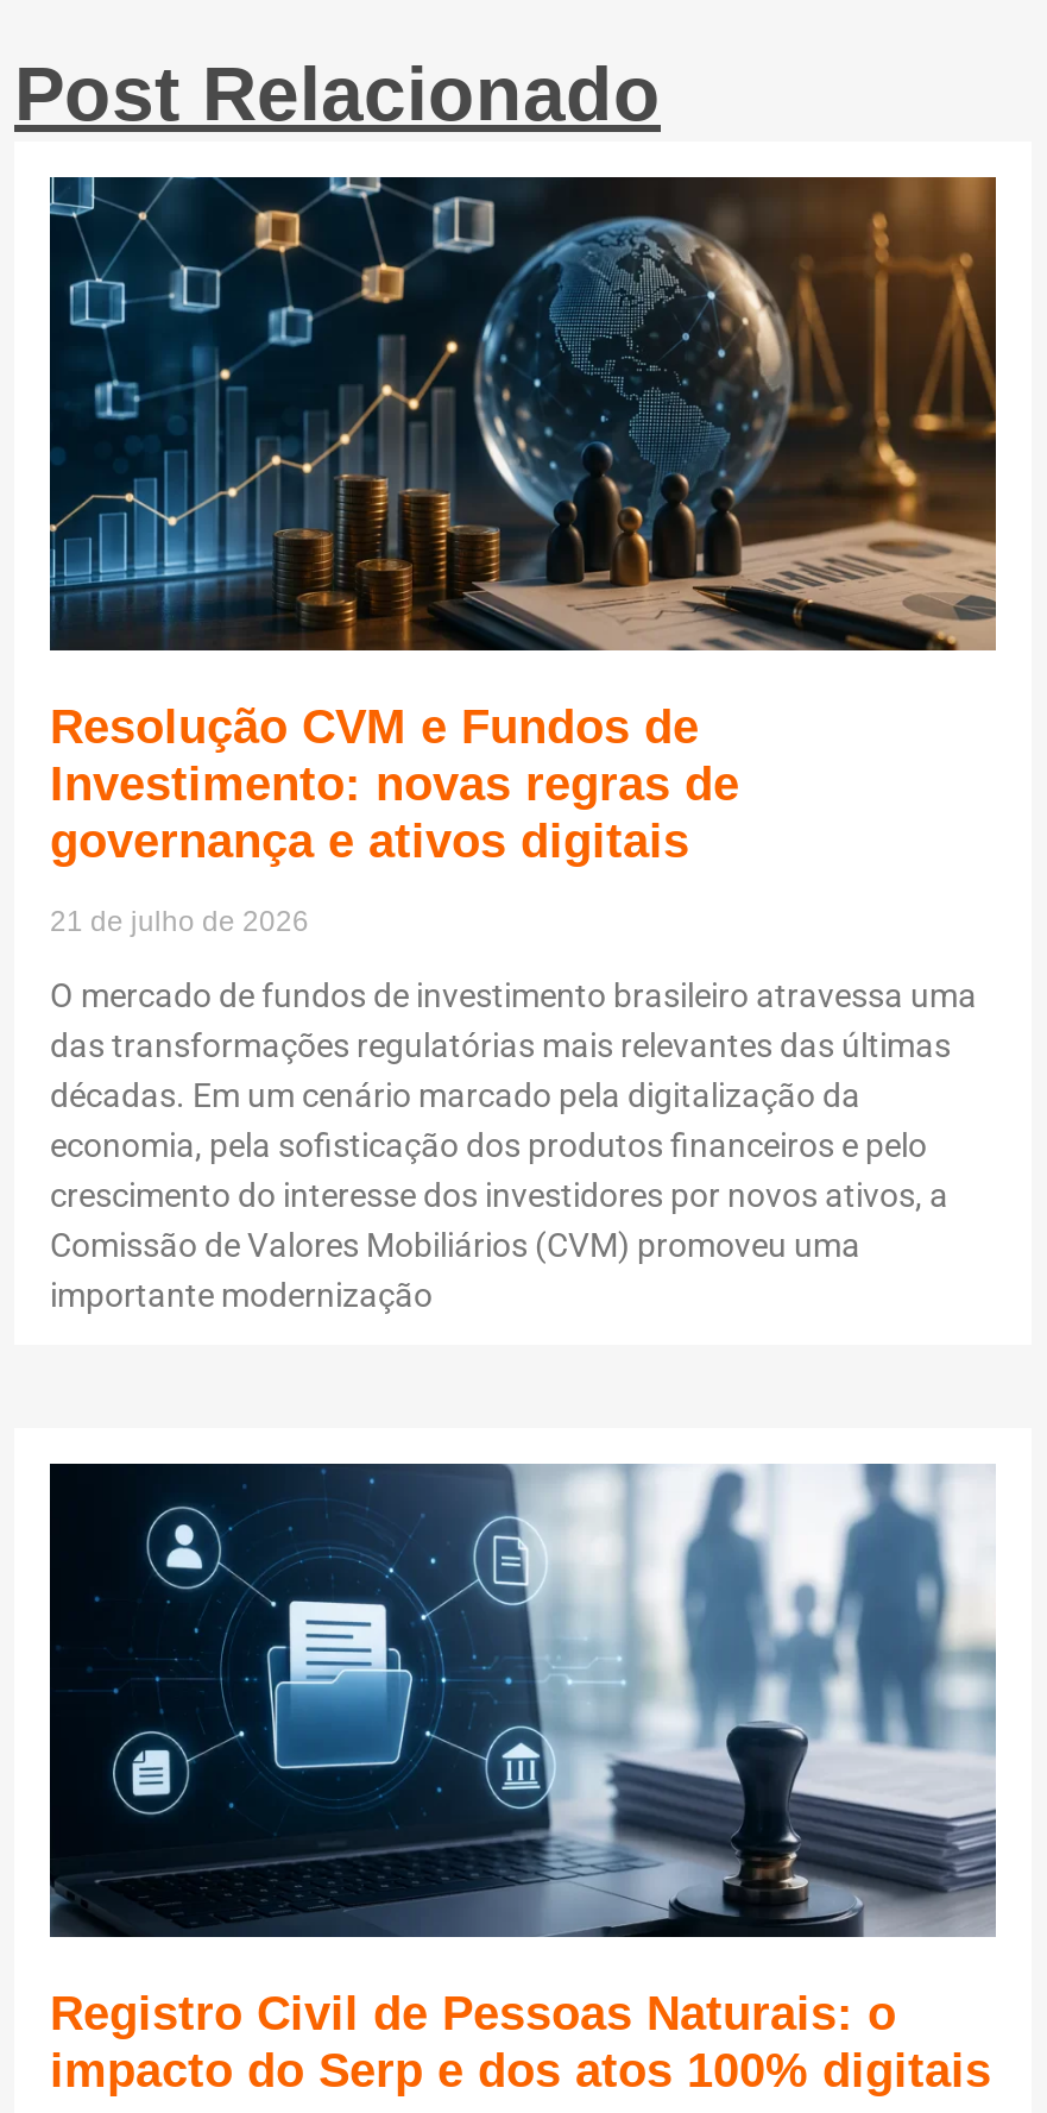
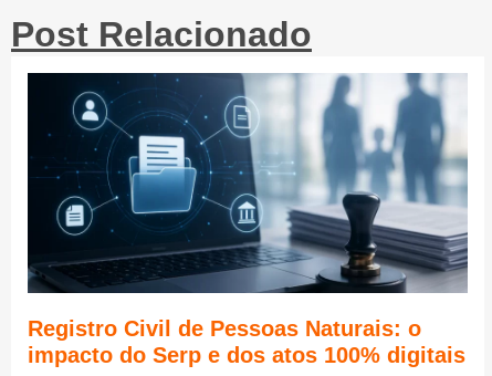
- [image]
- Resolução CVM e Fundos de
- Investimento: novas regras de
- governança e ativos digitais
- 21 de julho de 2026
- O mercado de fundos de investimento brasileiro atravessa uma
- das transformações regulatórias mais relevantes das últimas
- décadas. Em um cenário marcado pela digitalização da
- economia, pela sofisticação dos produtos financeiros e pelo
- crescimento do interesse dos investidores por novos ativos, a
- Comissão de Valores Mobiliários (CVM) promoveu uma
- importante modernização
